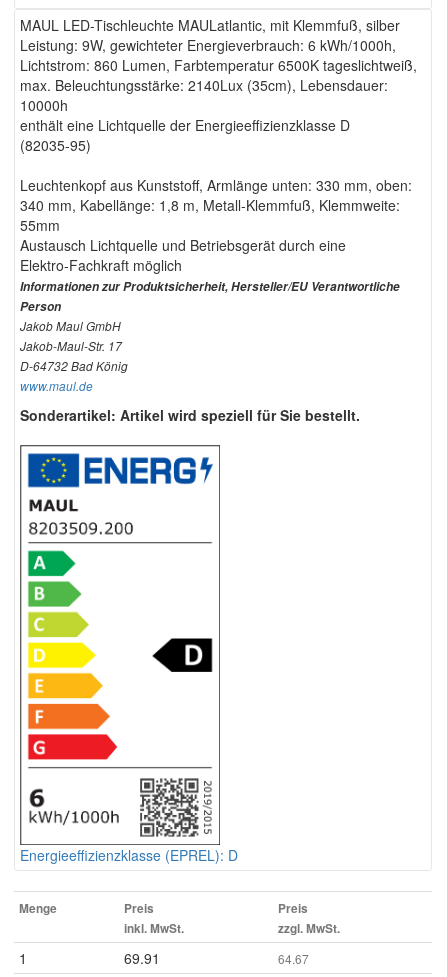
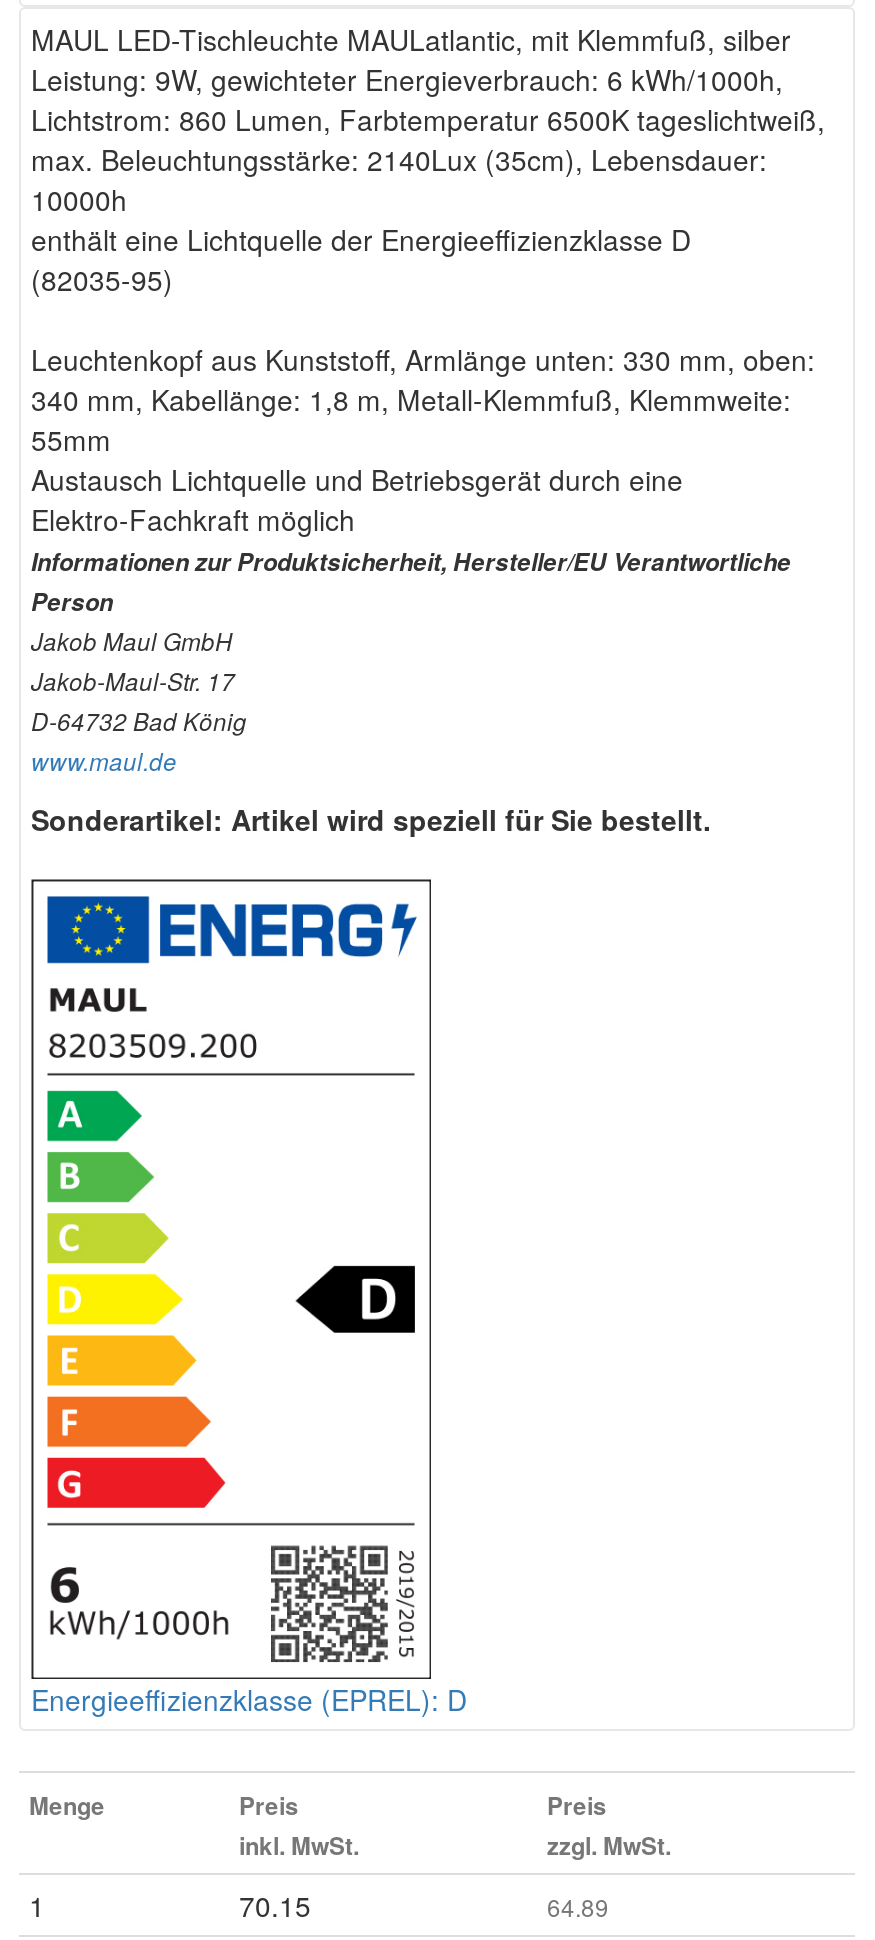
- 69.91
+ 70.15

- 64.67
+ 64.89
